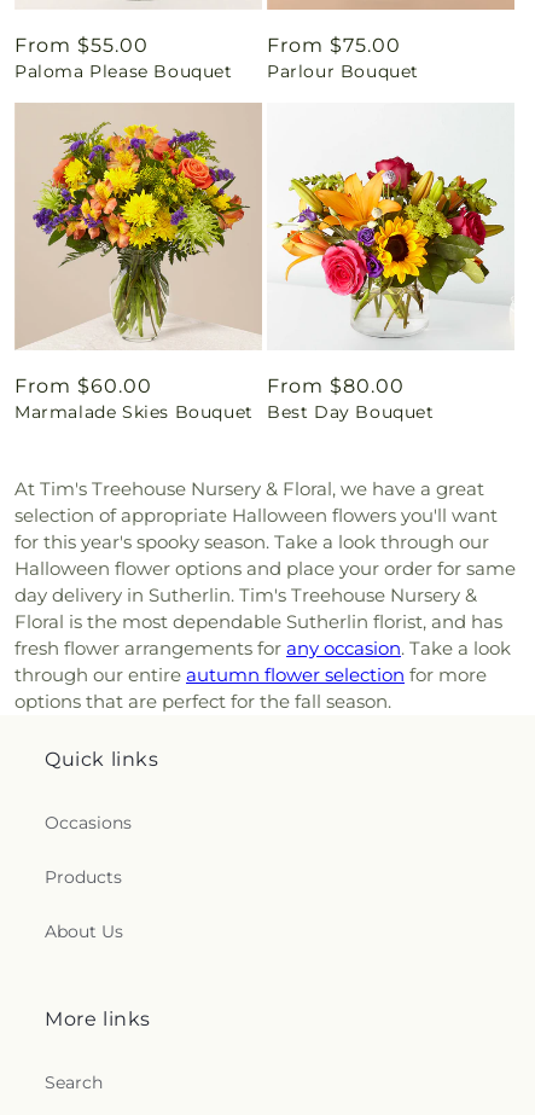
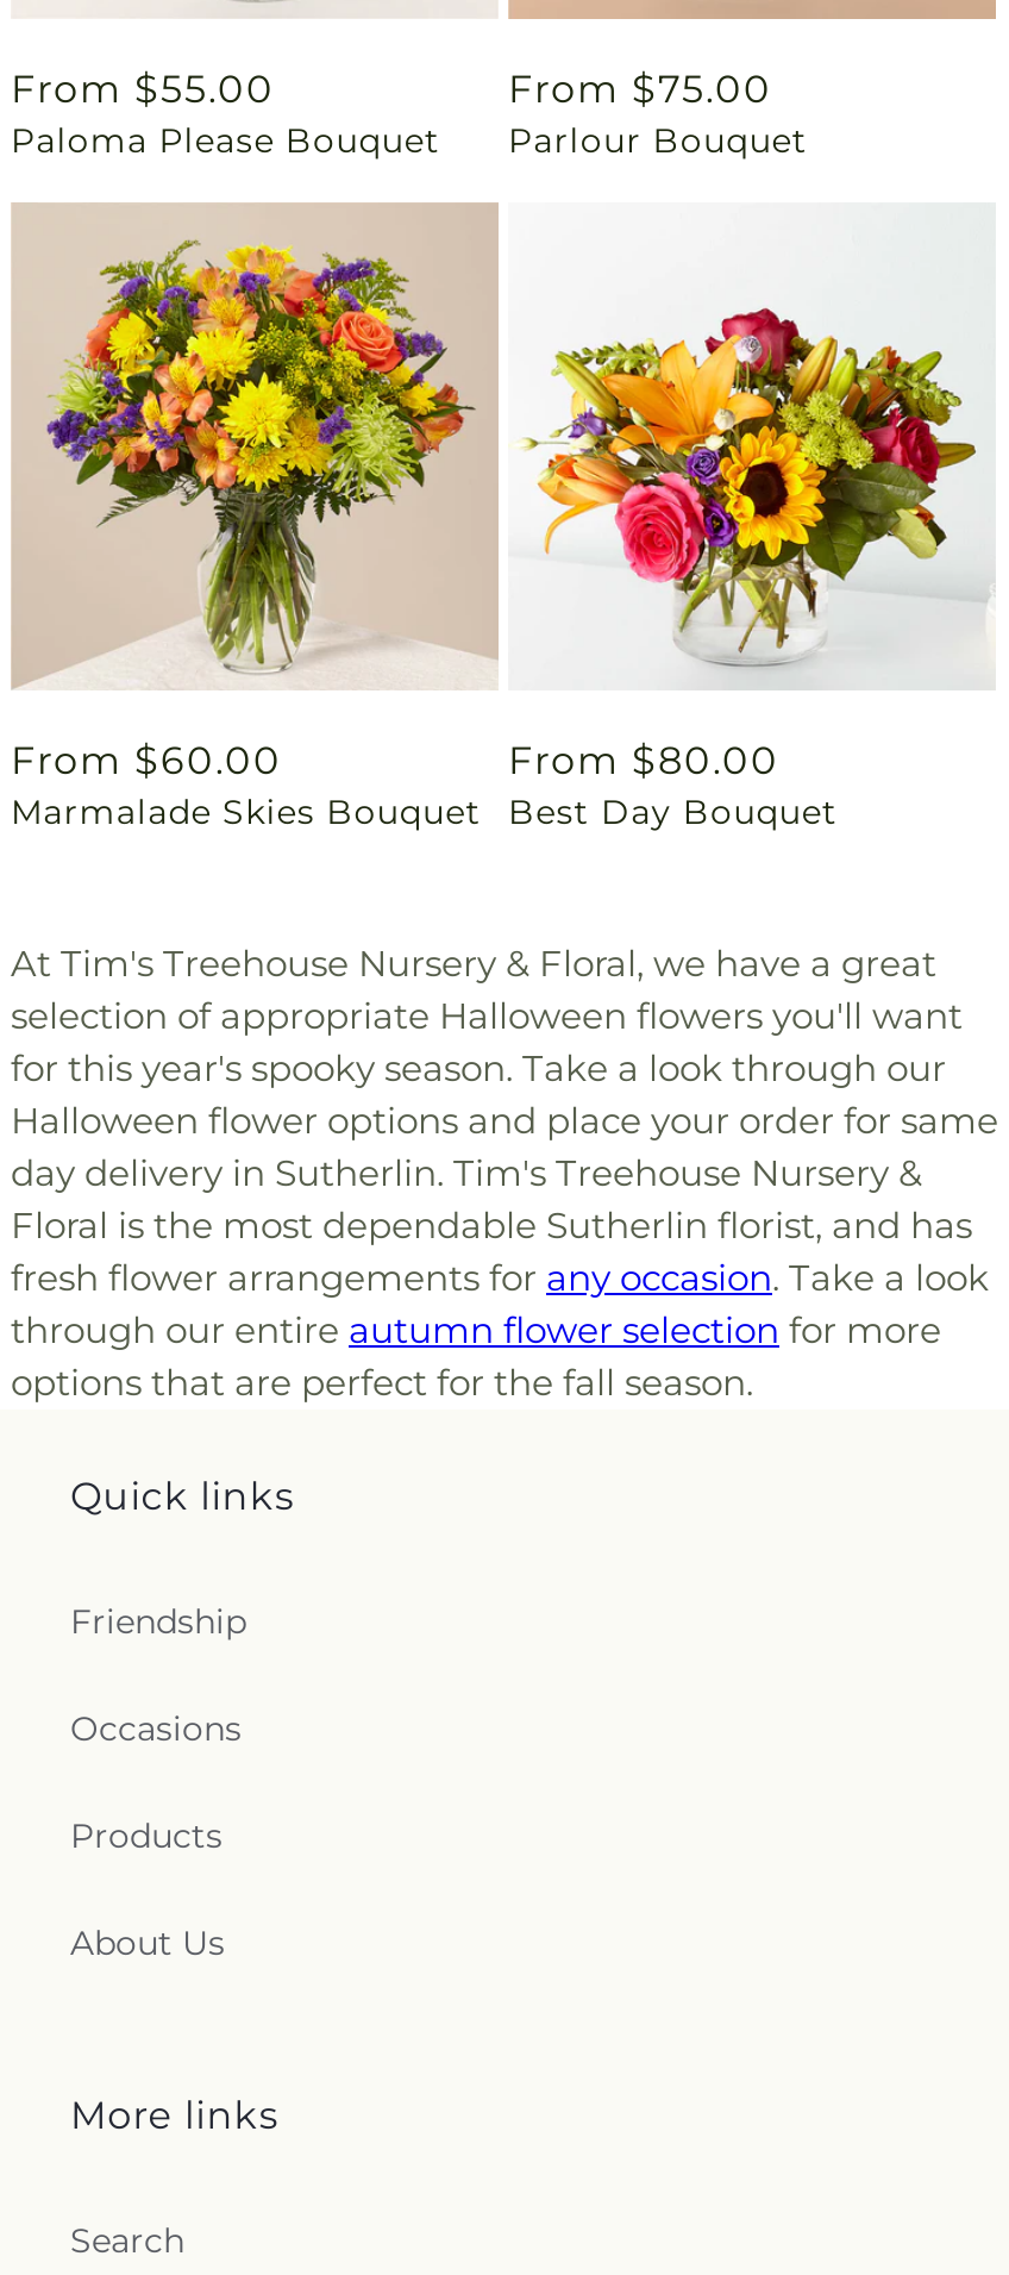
+ Friendship
